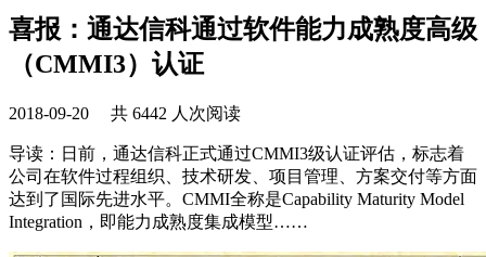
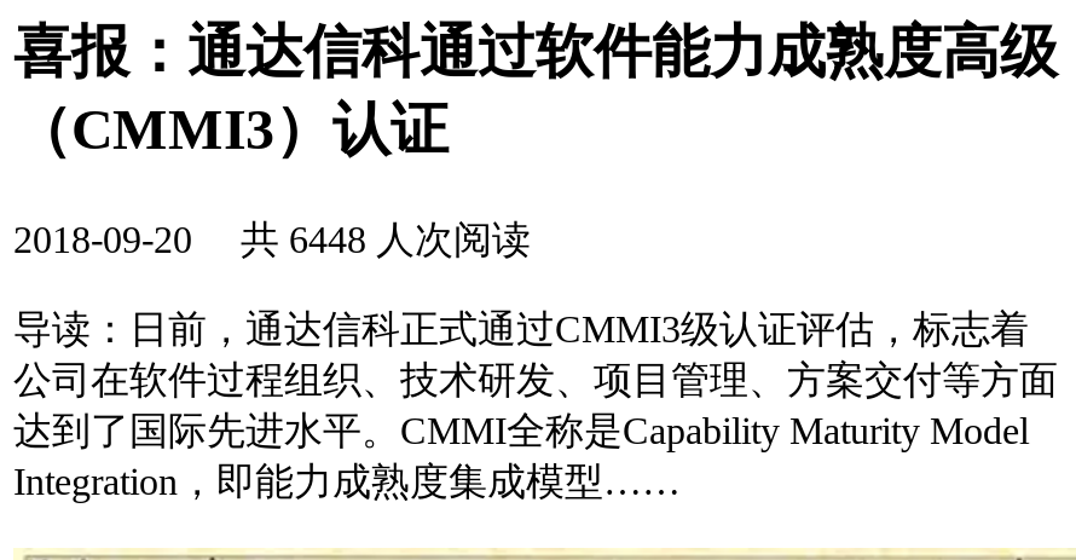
- 2018-09-20 共 6442 人次阅读
+ 2018-09-20 共 6448 人次阅读
